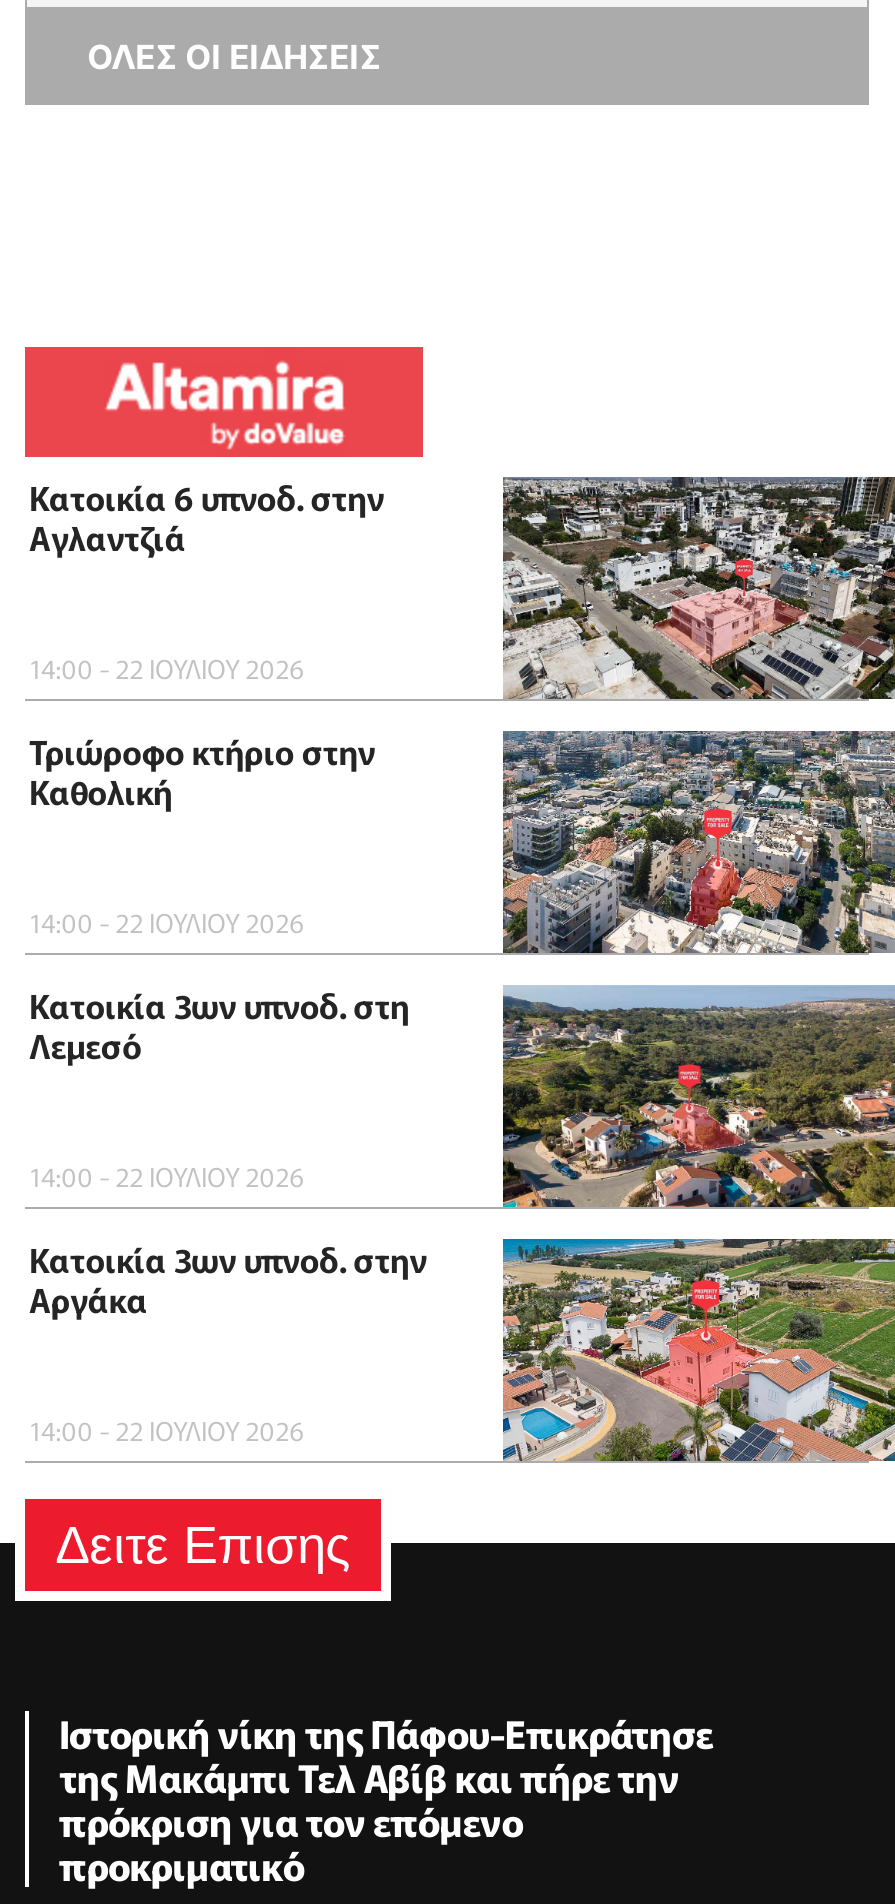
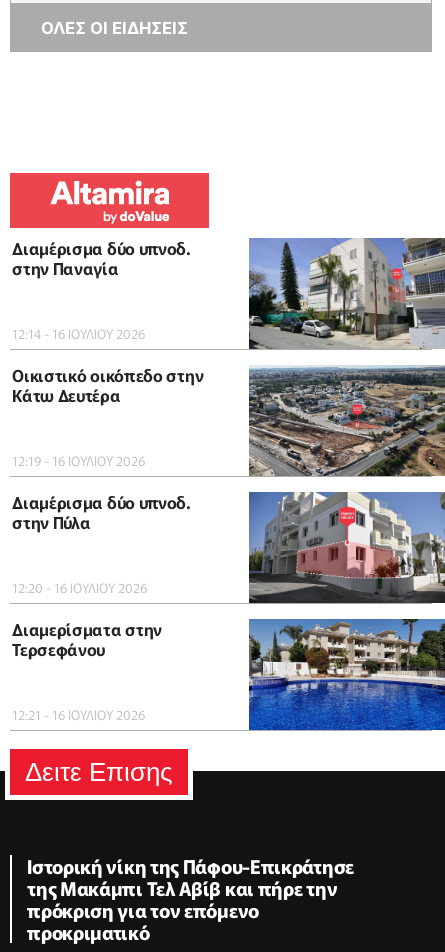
- Κατοικία 6 υπνοδ. στην
- Αγλαντζιά
+ Διαμέρισμα δύο υπνοδ.
+ στην Παναγία

- [image]
+ [image]

- 14:00 - 22 ΙΟΥΛΙΟΥ 2026
+ 12:14 - 16 ΙΟΥΛΙΟΥ 2026

- Τριώροφο κτήριο στην
- Καθολική
+ Οικιστικό οικόπεδο στην
+ Κάτω Δευτέρα

- [image]
+ [image]

- 14:00 - 22 ΙΟΥΛΙΟΥ 2026
+ 12:19 - 16 ΙΟΥΛΙΟΥ 2026

- Κατοικία 3ων υπνοδ. στη
- Λεμεσό
+ Διαμέρισμα δύο υπνοδ.
+ στην Πύλα

- [image]
+ [image]

- 14:00 - 22 ΙΟΥΛΙΟΥ 2026
+ 12:20 - 16 ΙΟΥΛΙΟΥ 2026

- Κατοικία 3ων υπνοδ. στην
- Αργάκα
+ Διαμερίσματα στην
+ Τερσεφάνου

- [image]
+ [image]

- 14:00 - 22 ΙΟΥΛΙΟΥ 2026
+ 12:21 - 16 ΙΟΥΛΙΟΥ 2026
